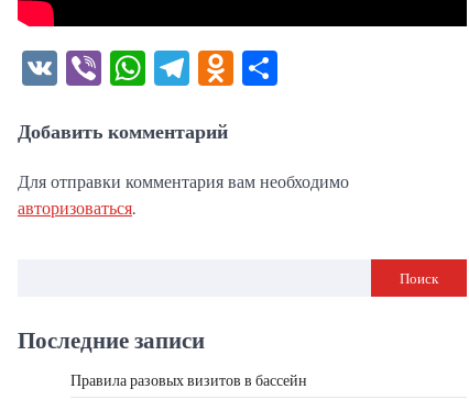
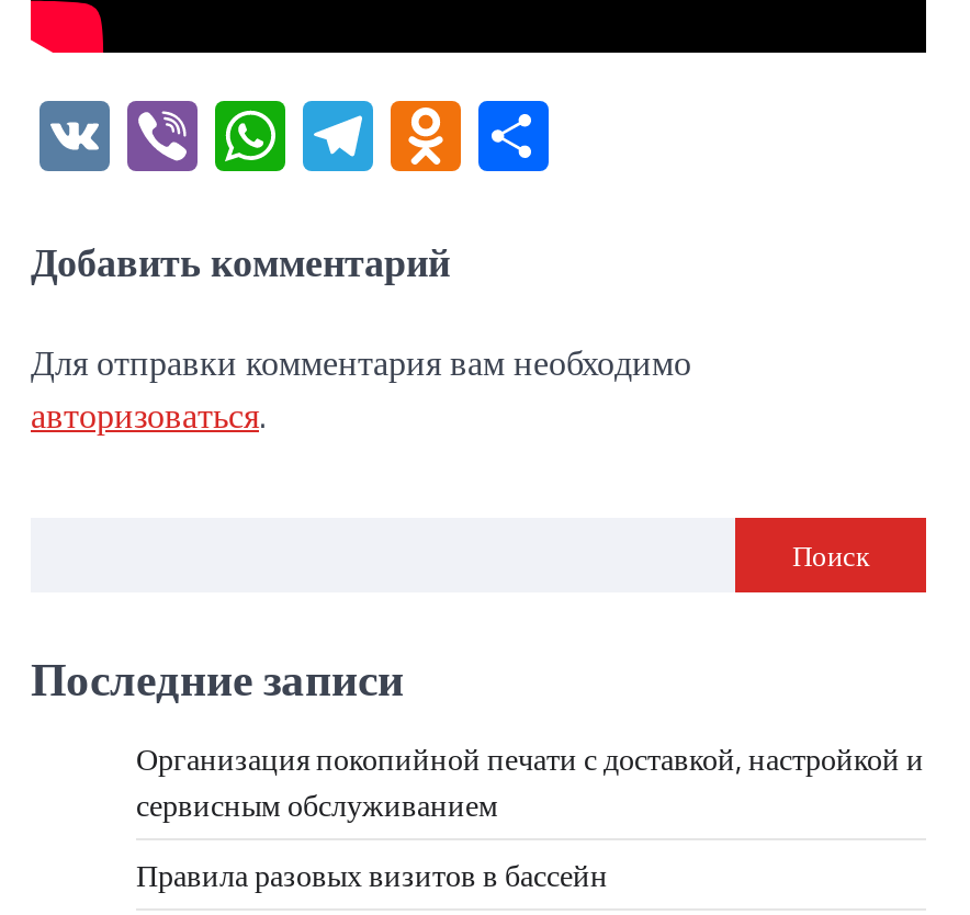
+ Организация покопийной печати с доставкой, настройкой и
+ сервисным обслуживанием
